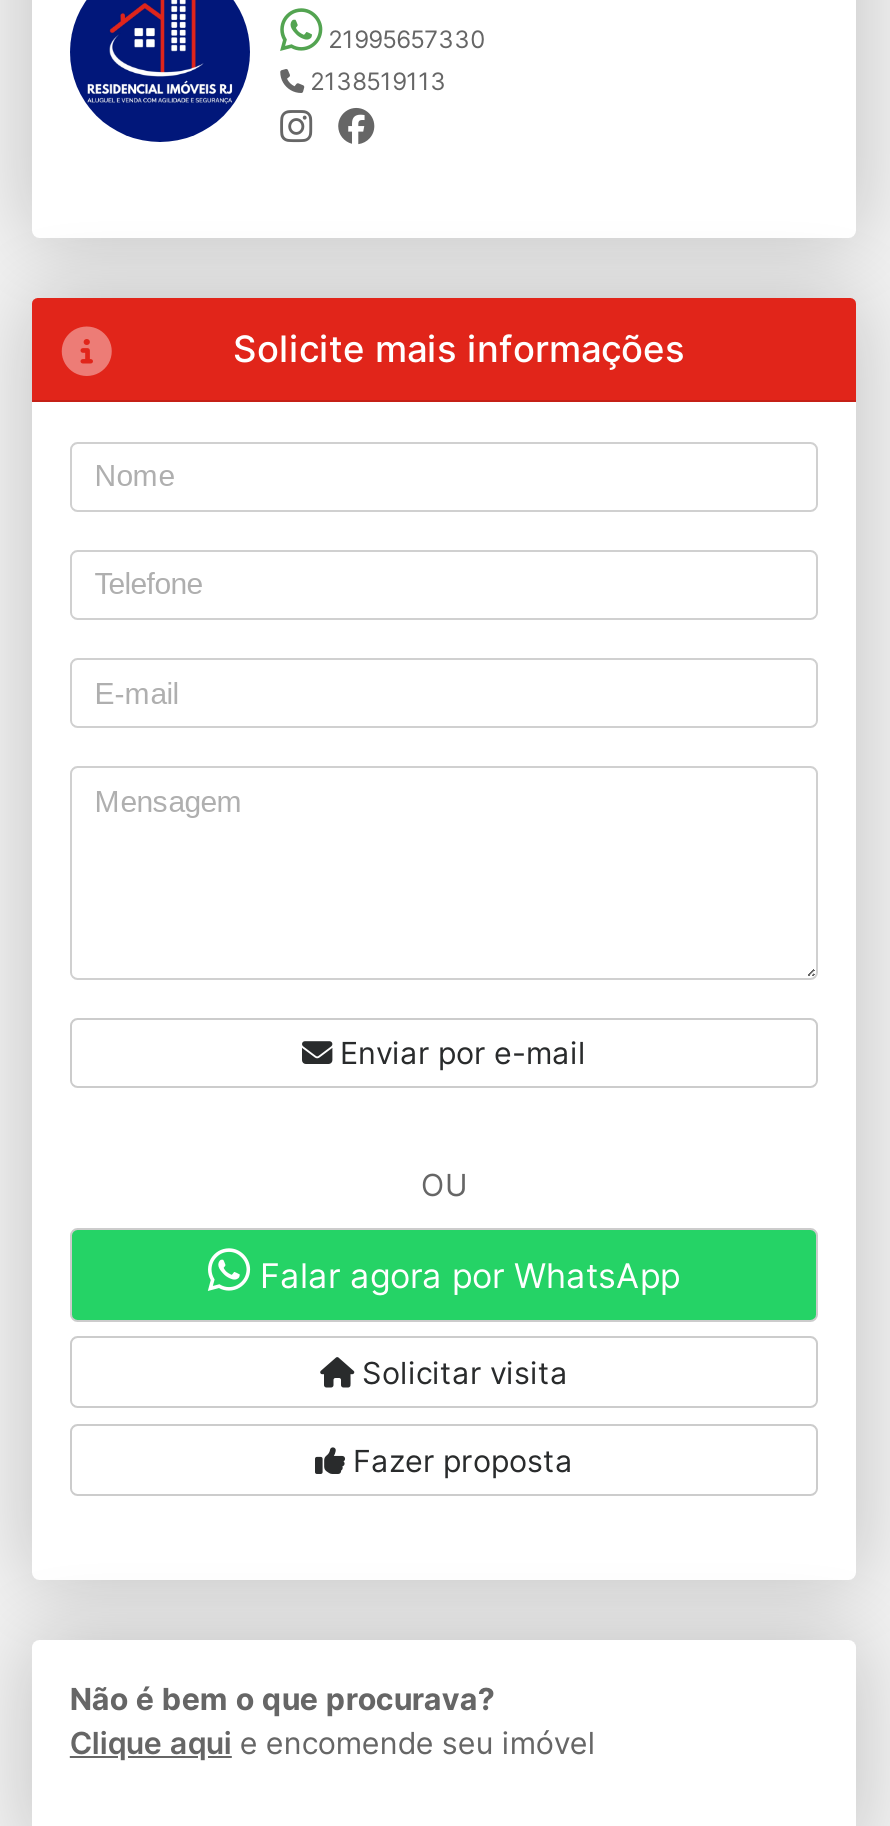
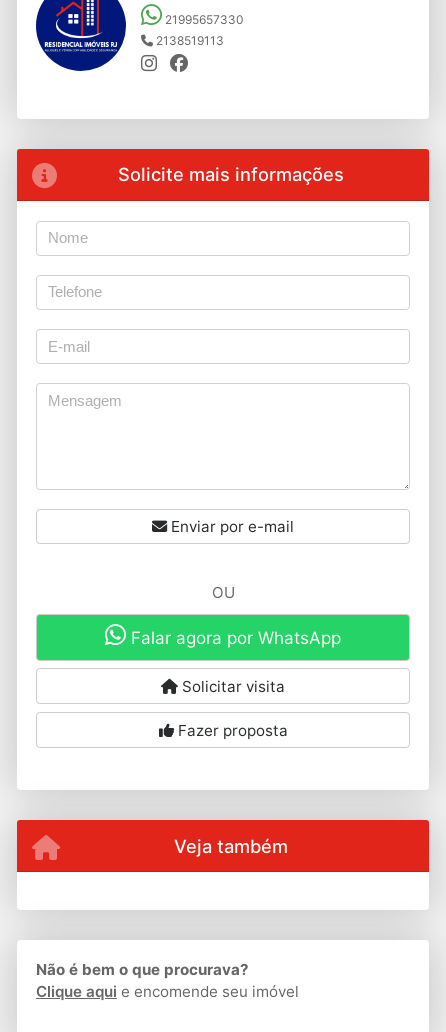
+ Veja também
